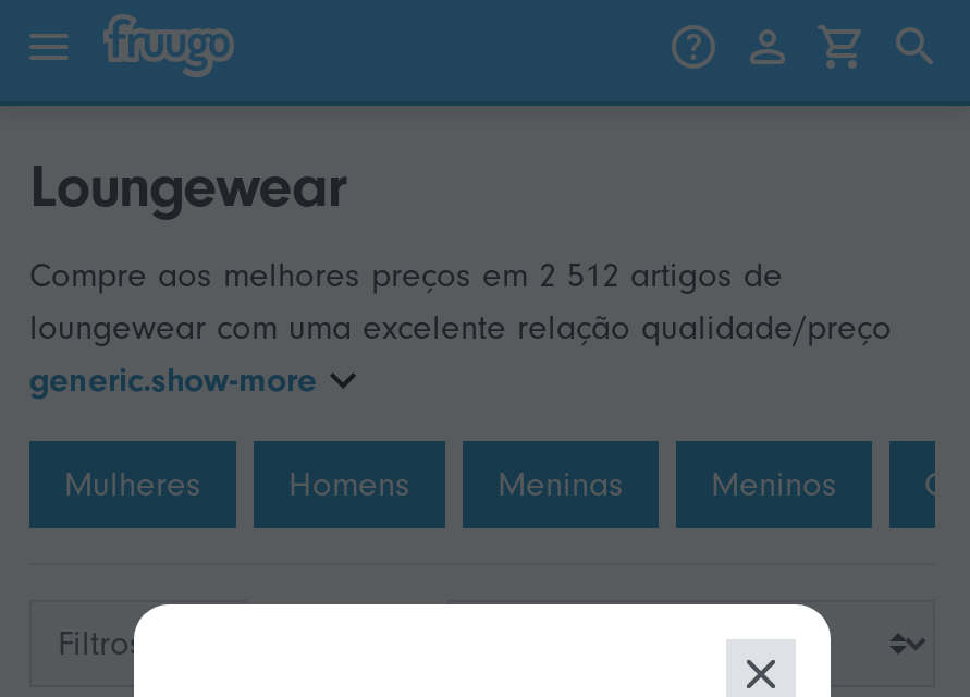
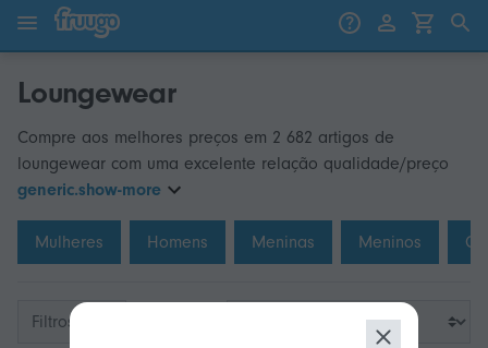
- Compre aos melhores preços em 2 512 artigos de
+ Compre aos melhores preços em 2 682 artigos de
